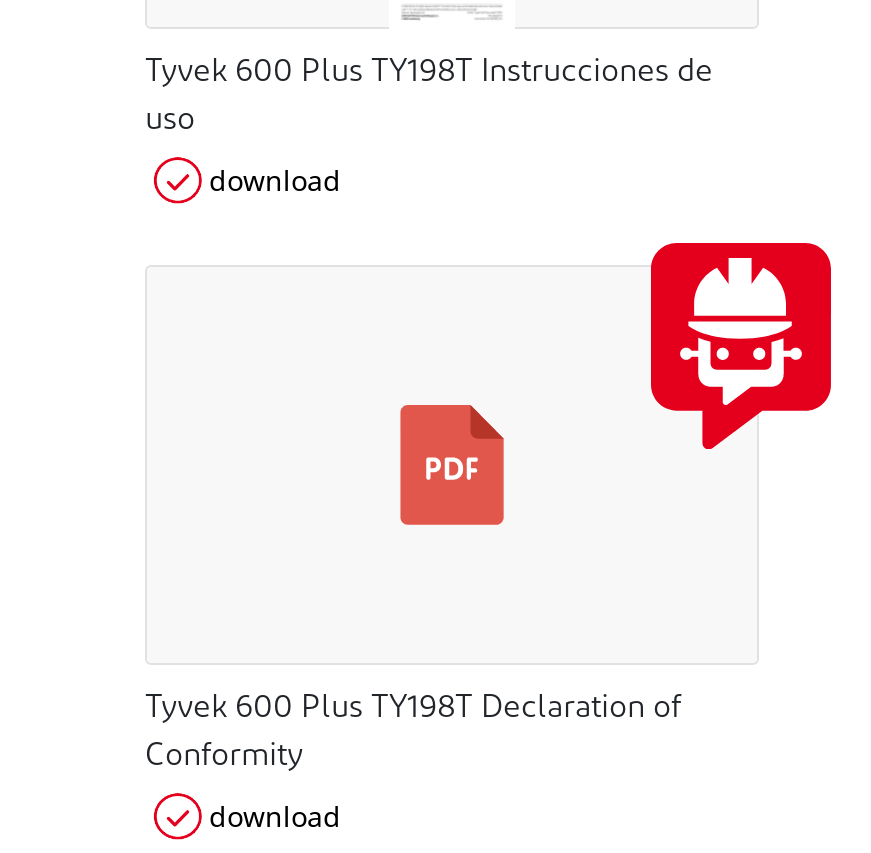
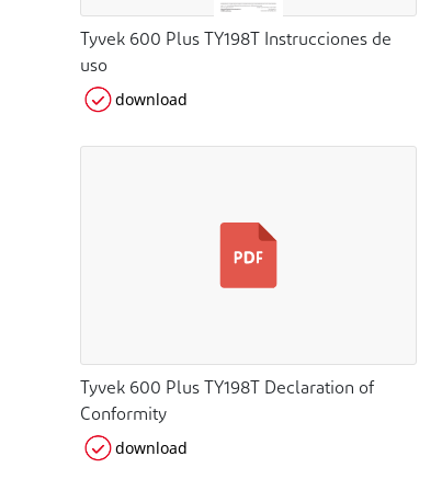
- [image]
